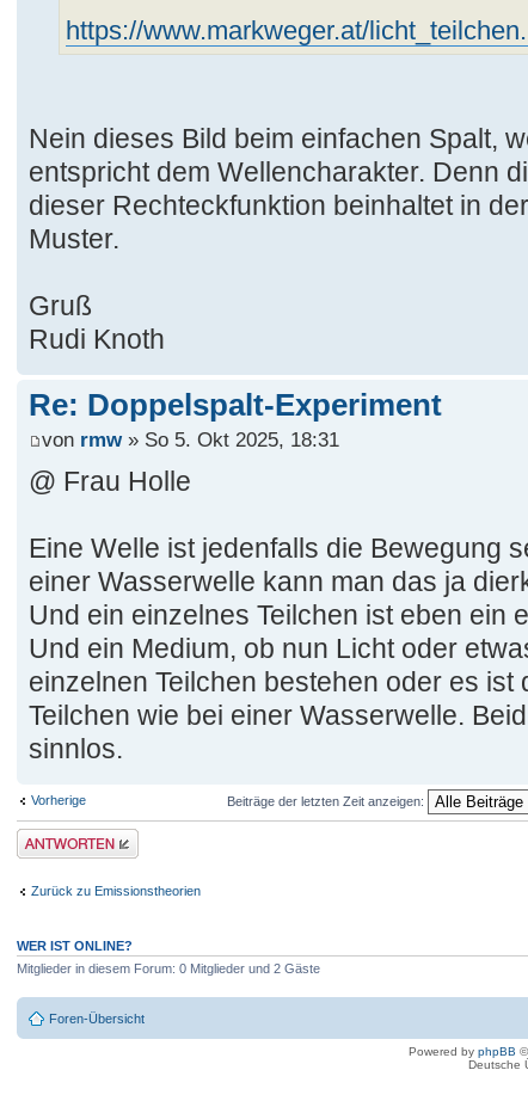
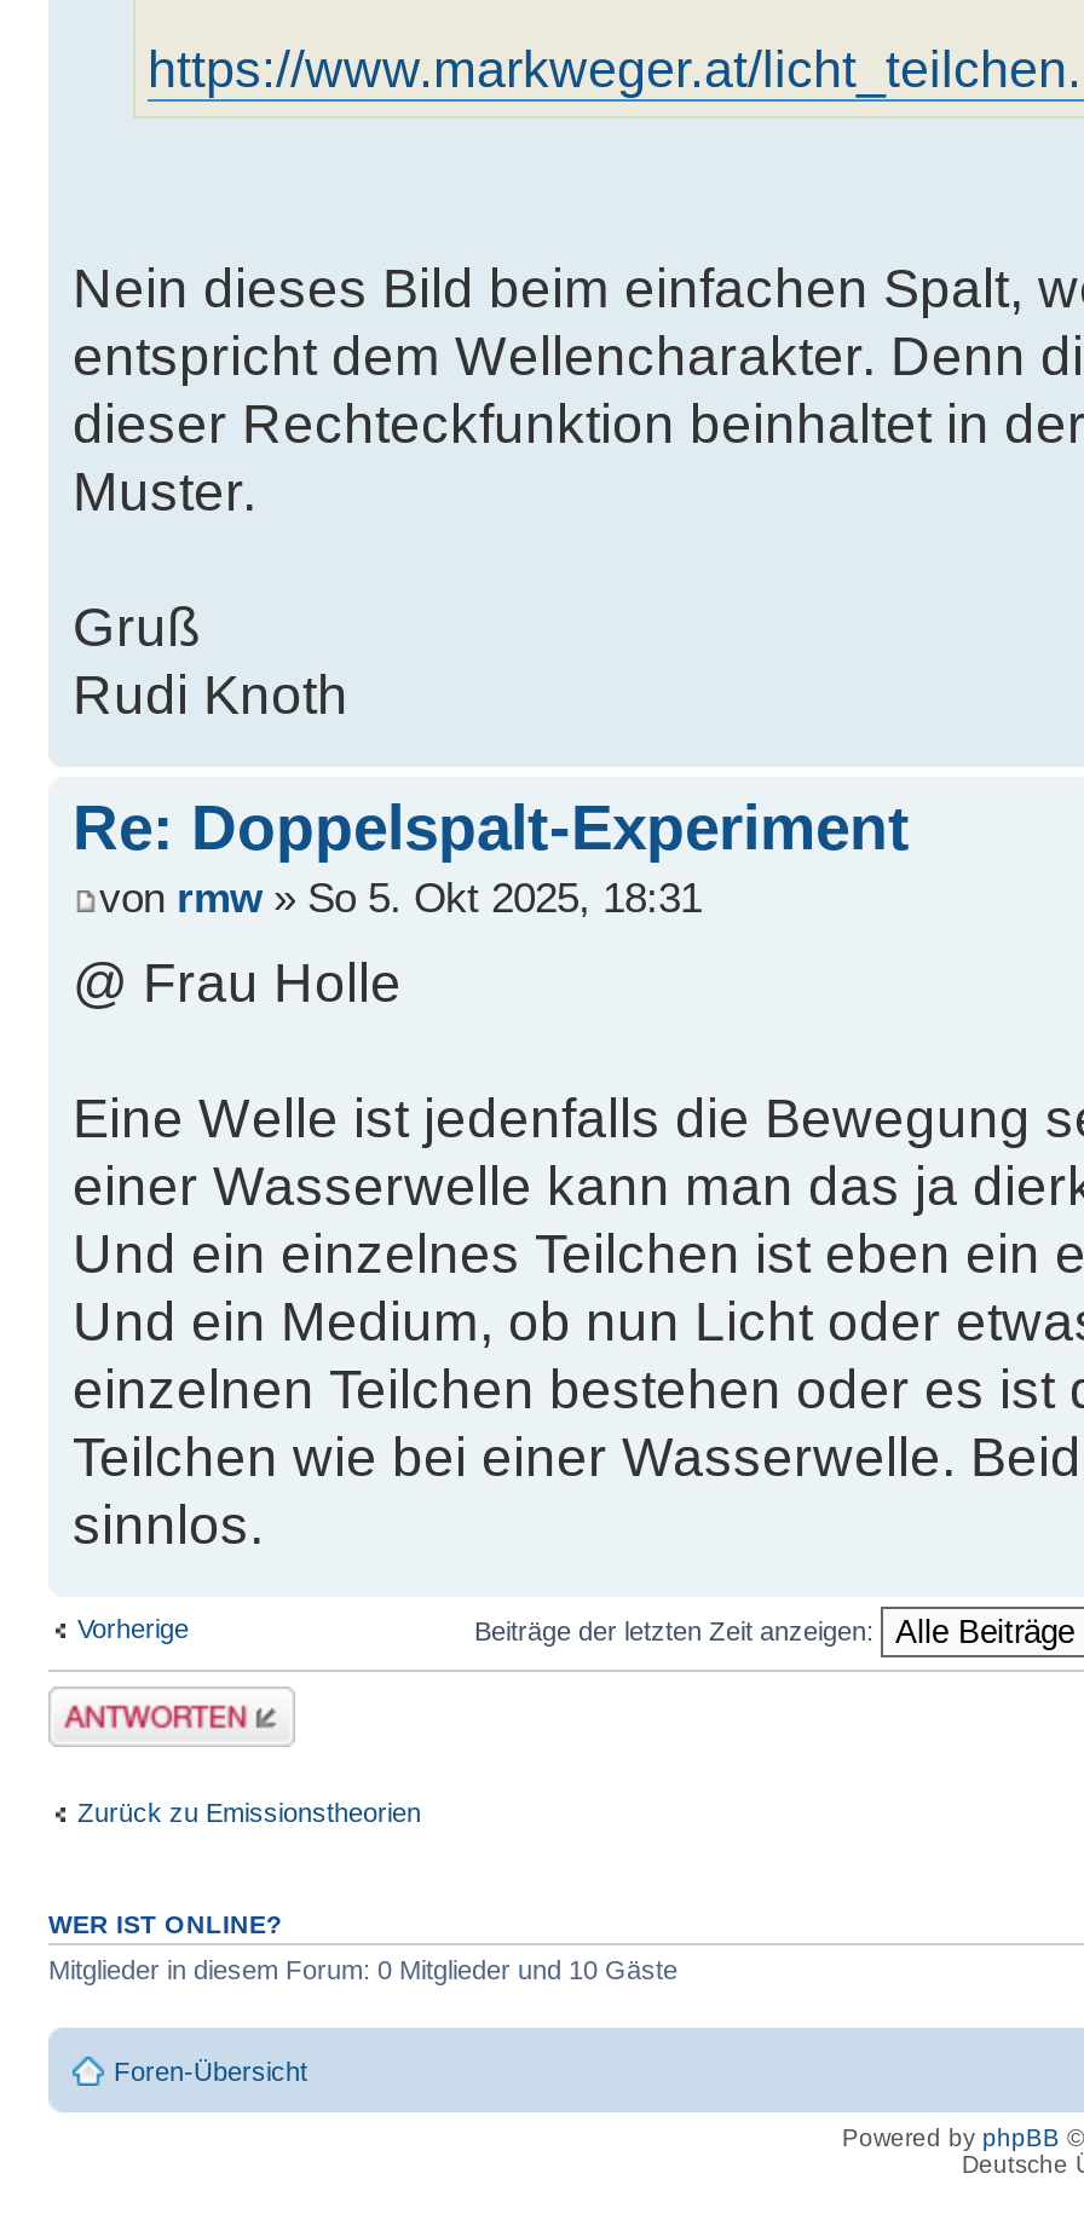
- Mitglieder in diesem Forum: 0 Mitglieder und 2 Gäste
+ Mitglieder in diesem Forum: 0 Mitglieder und 10 Gäste
